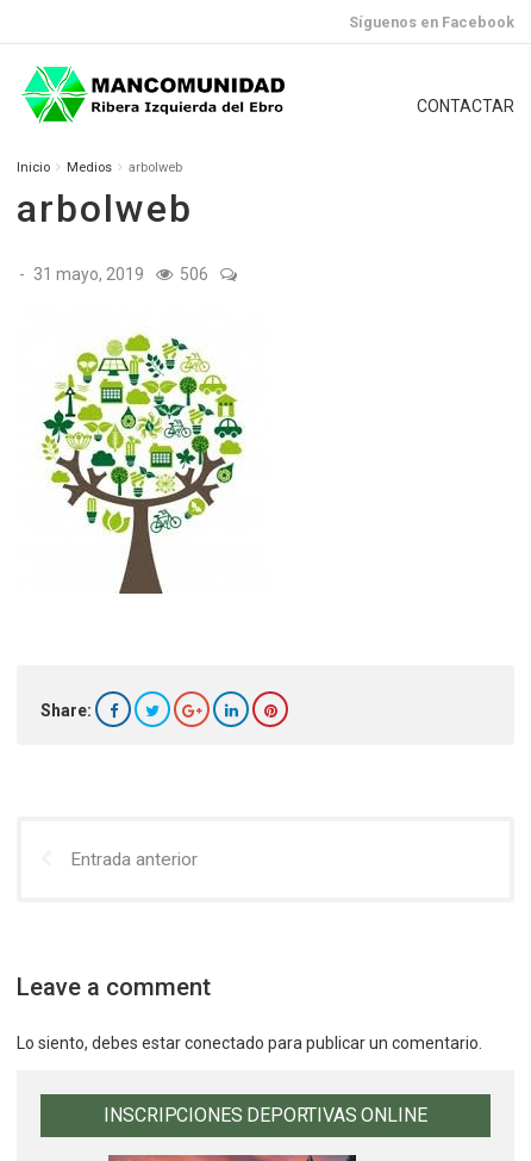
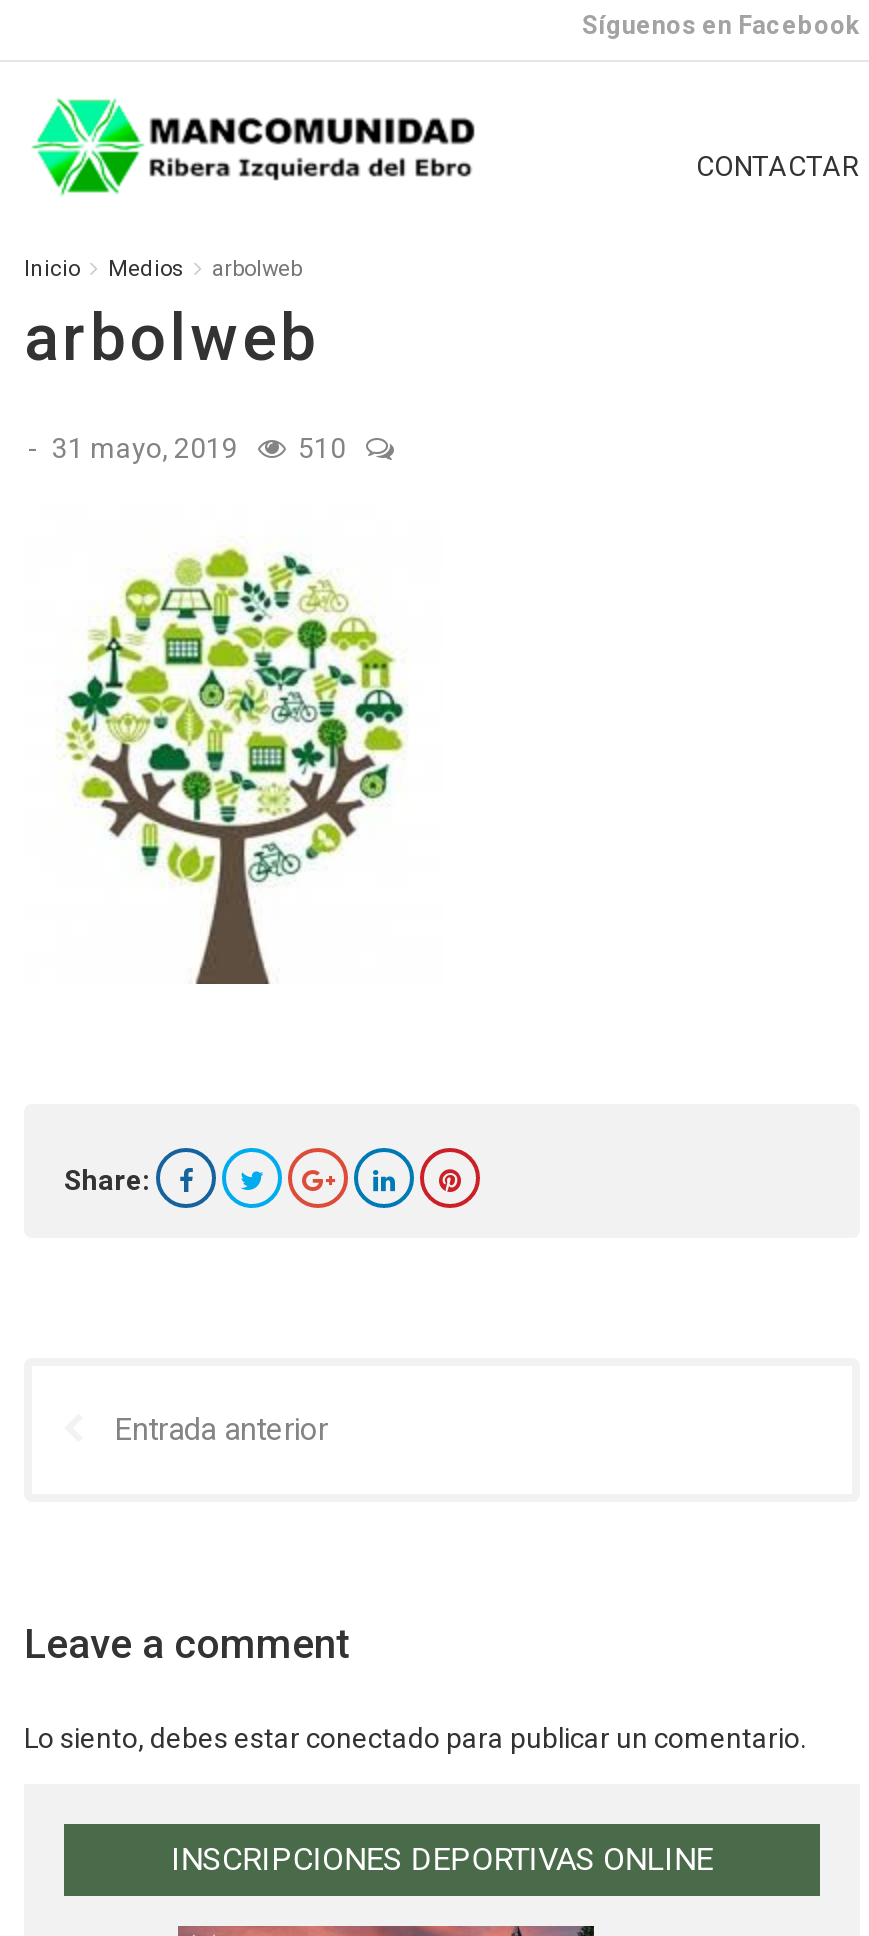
- - 31 mayo, 2019 506
+ - 31 mayo, 2019 510
